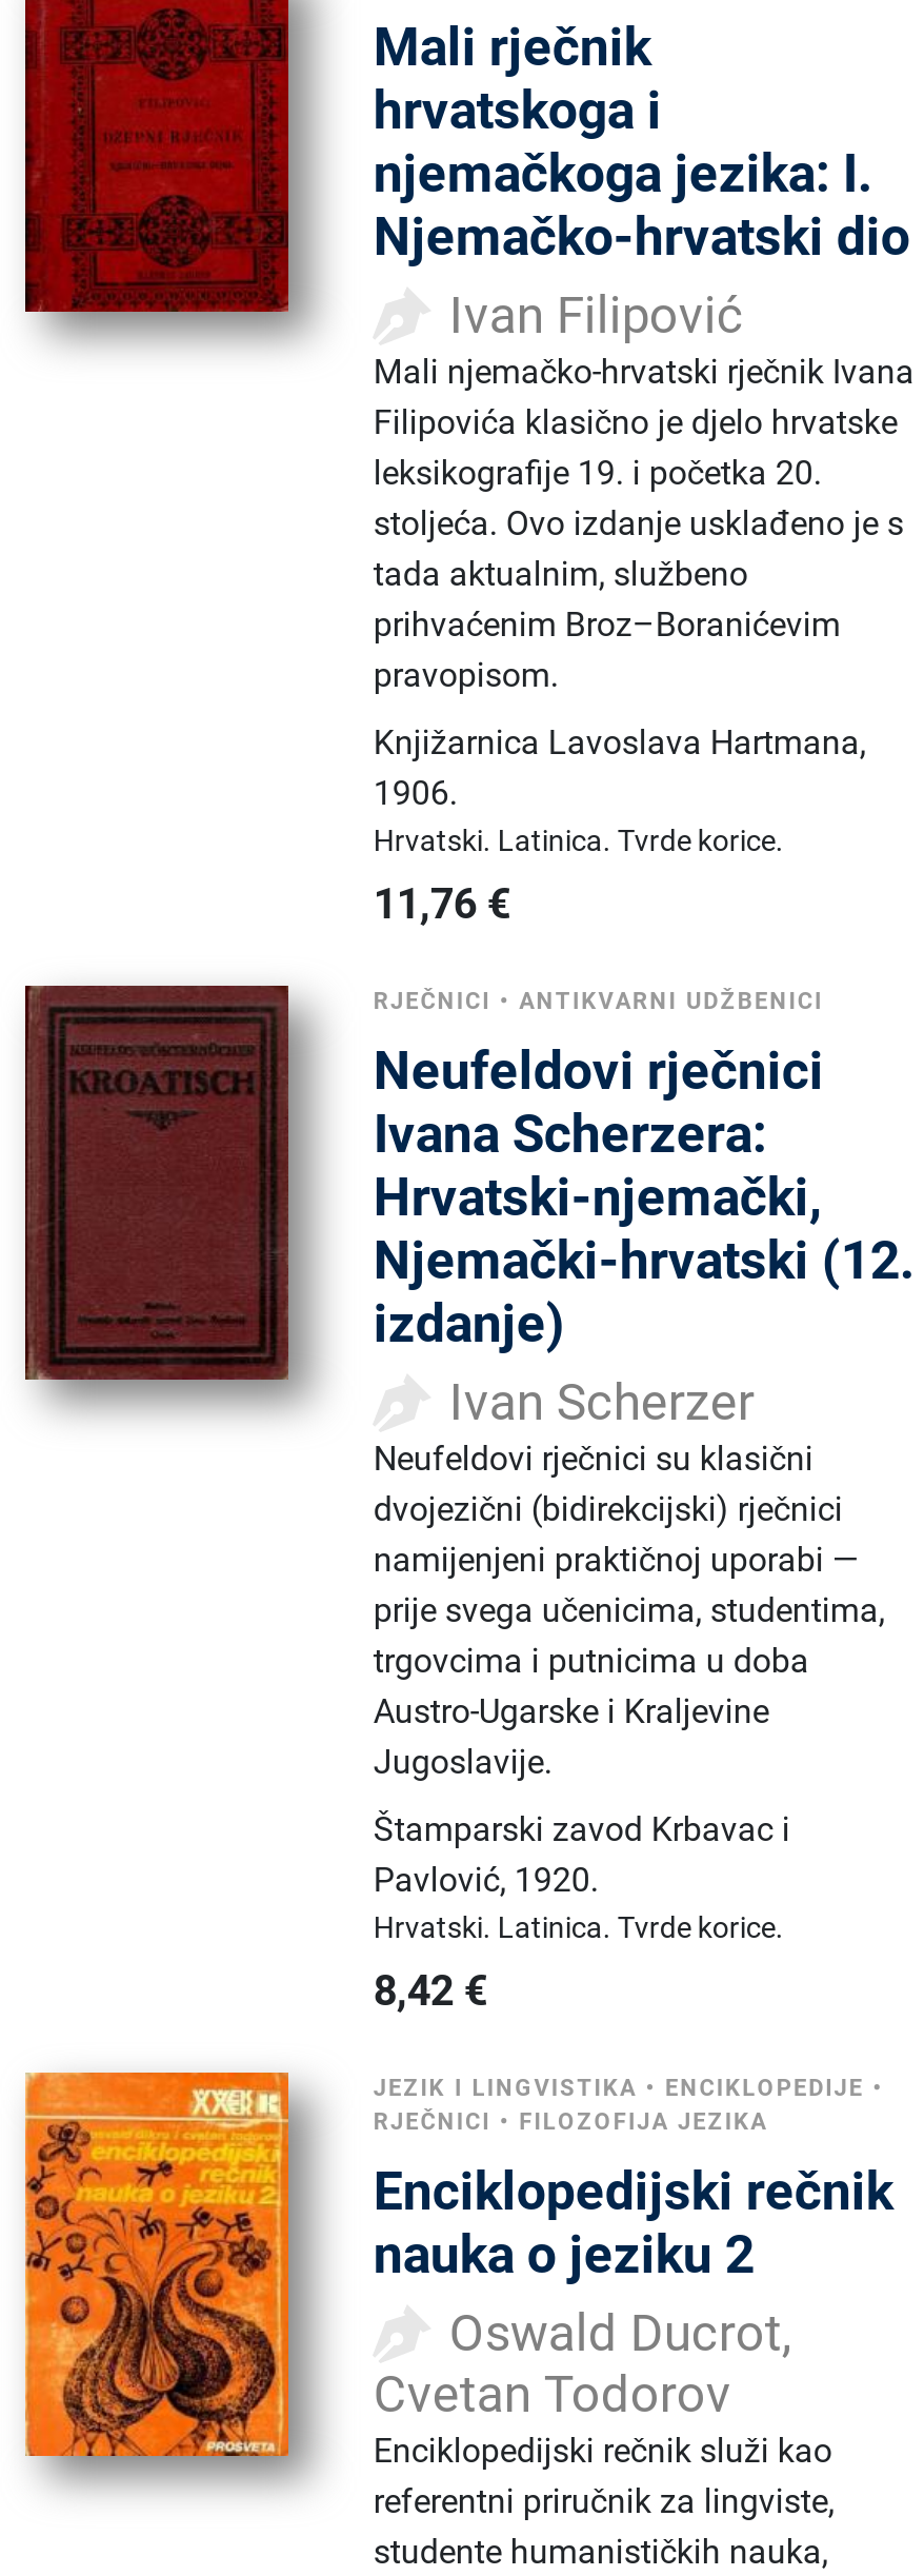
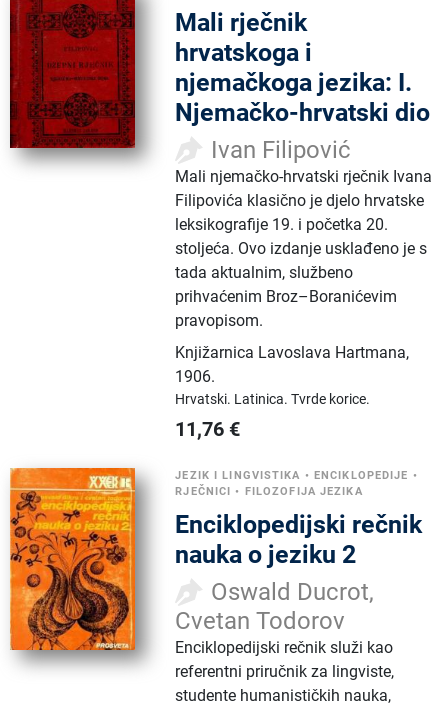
- [image]

- RJEČNICI • ANTIKVARNI UDŽBENICI
- Neufeldovi rječnici
- Ivana Scherzera:
- Hrvatski-njemački,
- Njemački-hrvatski (12.
- izdanje)
- Ivan Scherzer
- Neufeldovi rječnici su klasični
- dvojezični (bidirekcijski) rječnici
- namijenjeni praktičnoj uporabi —
- prije svega učenicima, studentima,
- trgovcima i putnicima u doba
- Austro-Ugarske i Kraljevine
- Jugoslavije.
- Štamparski zavod Krbavac i
- Pavlović, 1920.
- Hrvatski. Latinica. Tvrde korice.
- 8,42 €
